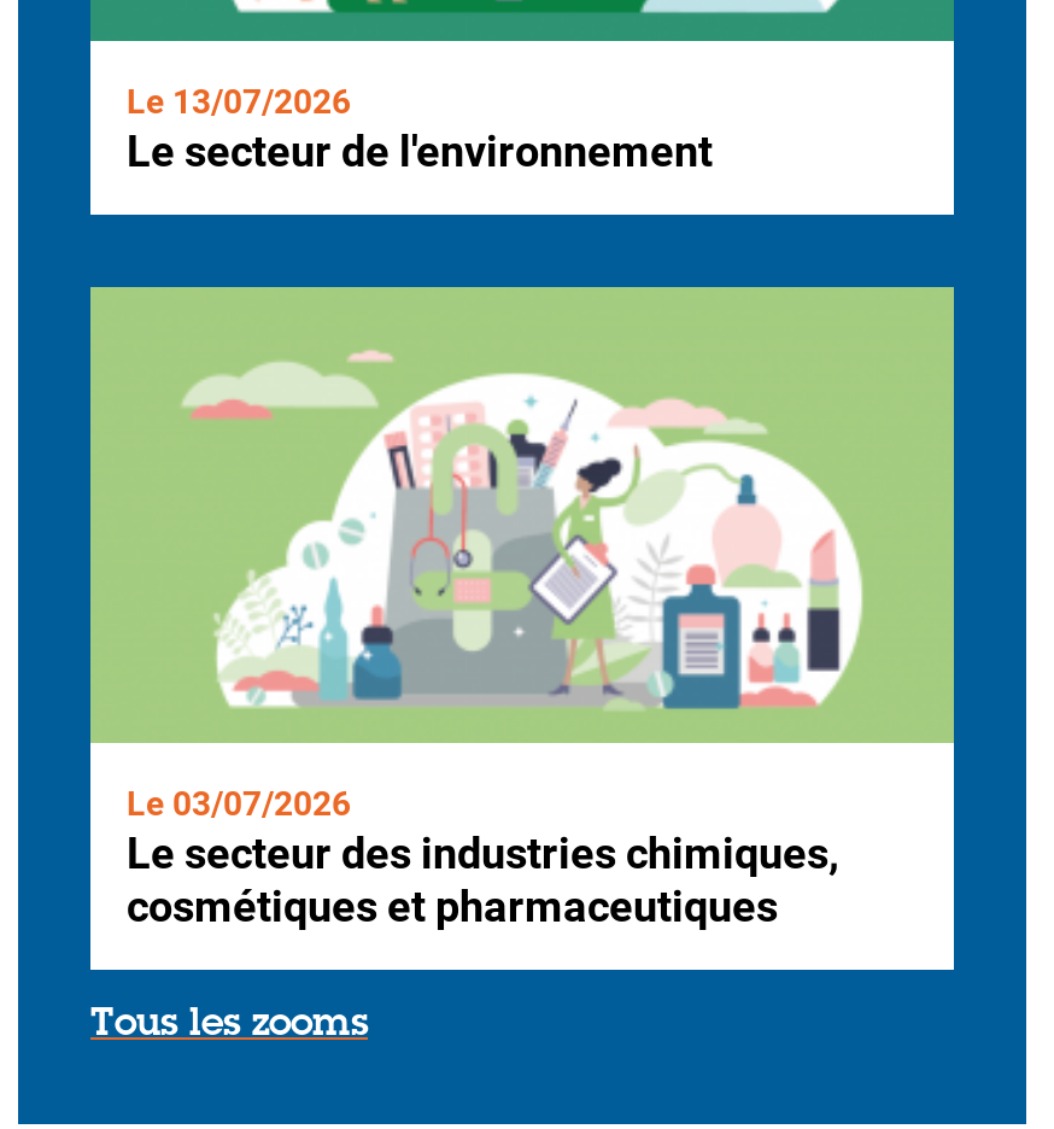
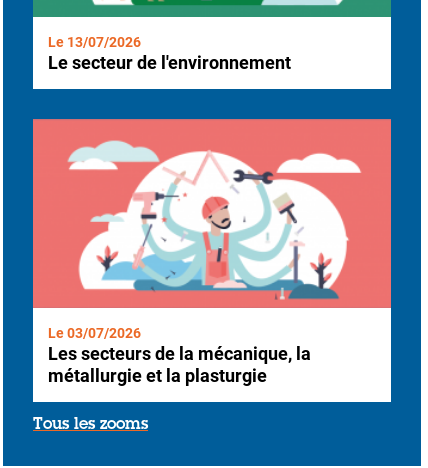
- [image]
- Le secteur des industries chimiques,
- cosmétiques et pharmaceutiques
+ [image]
+ Les secteurs de la mécanique, la
+ métallurgie et la plasturgie
